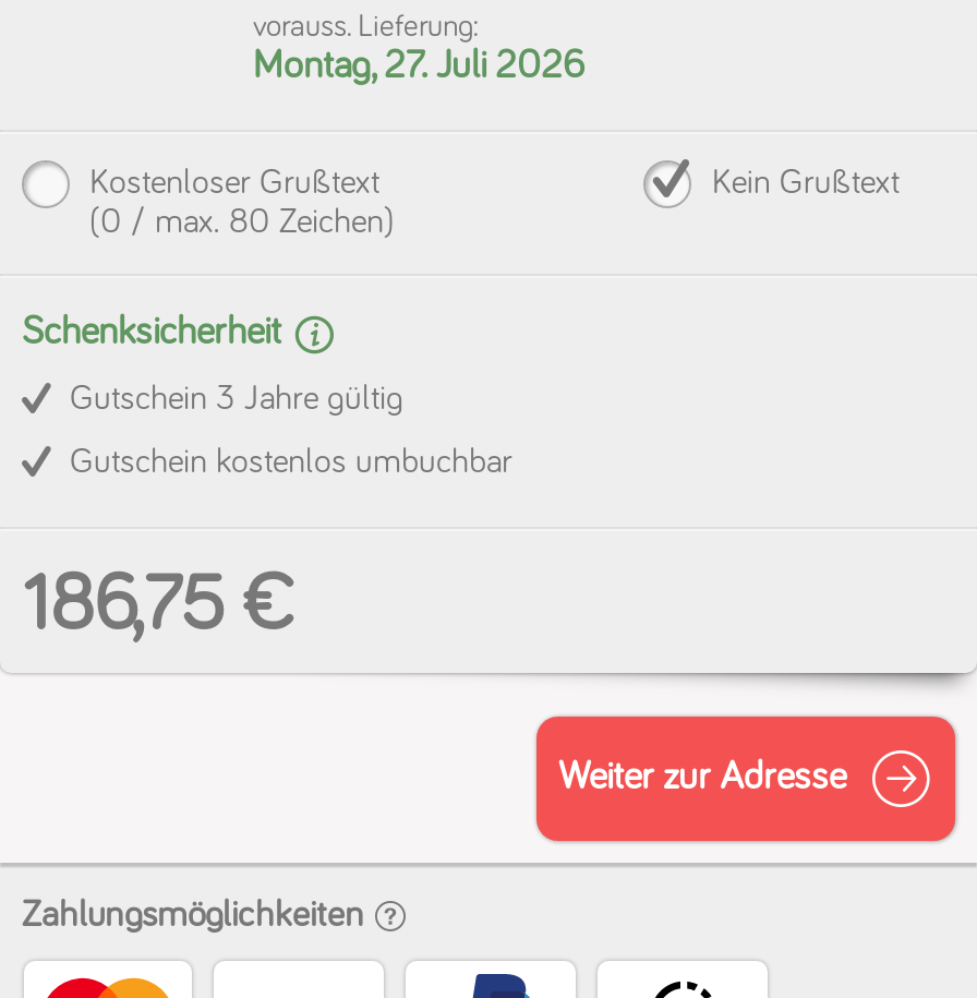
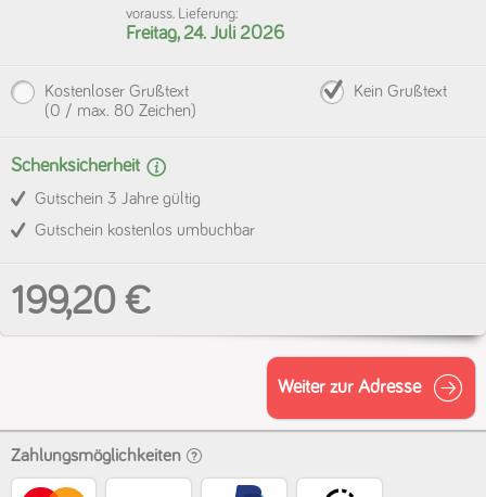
- Montag, 27. Juli 2026
+ Freitag, 24. Juli 2026

- 186,75 €
+ 199,20 €
